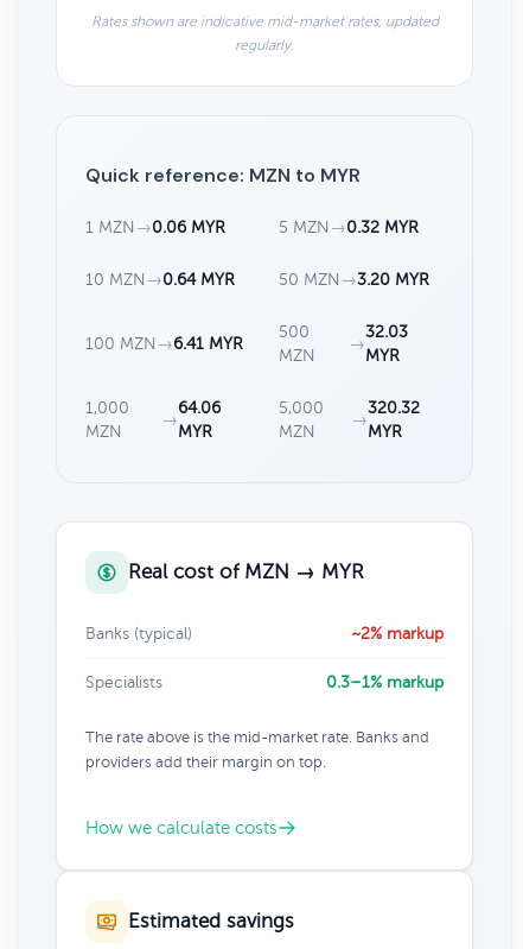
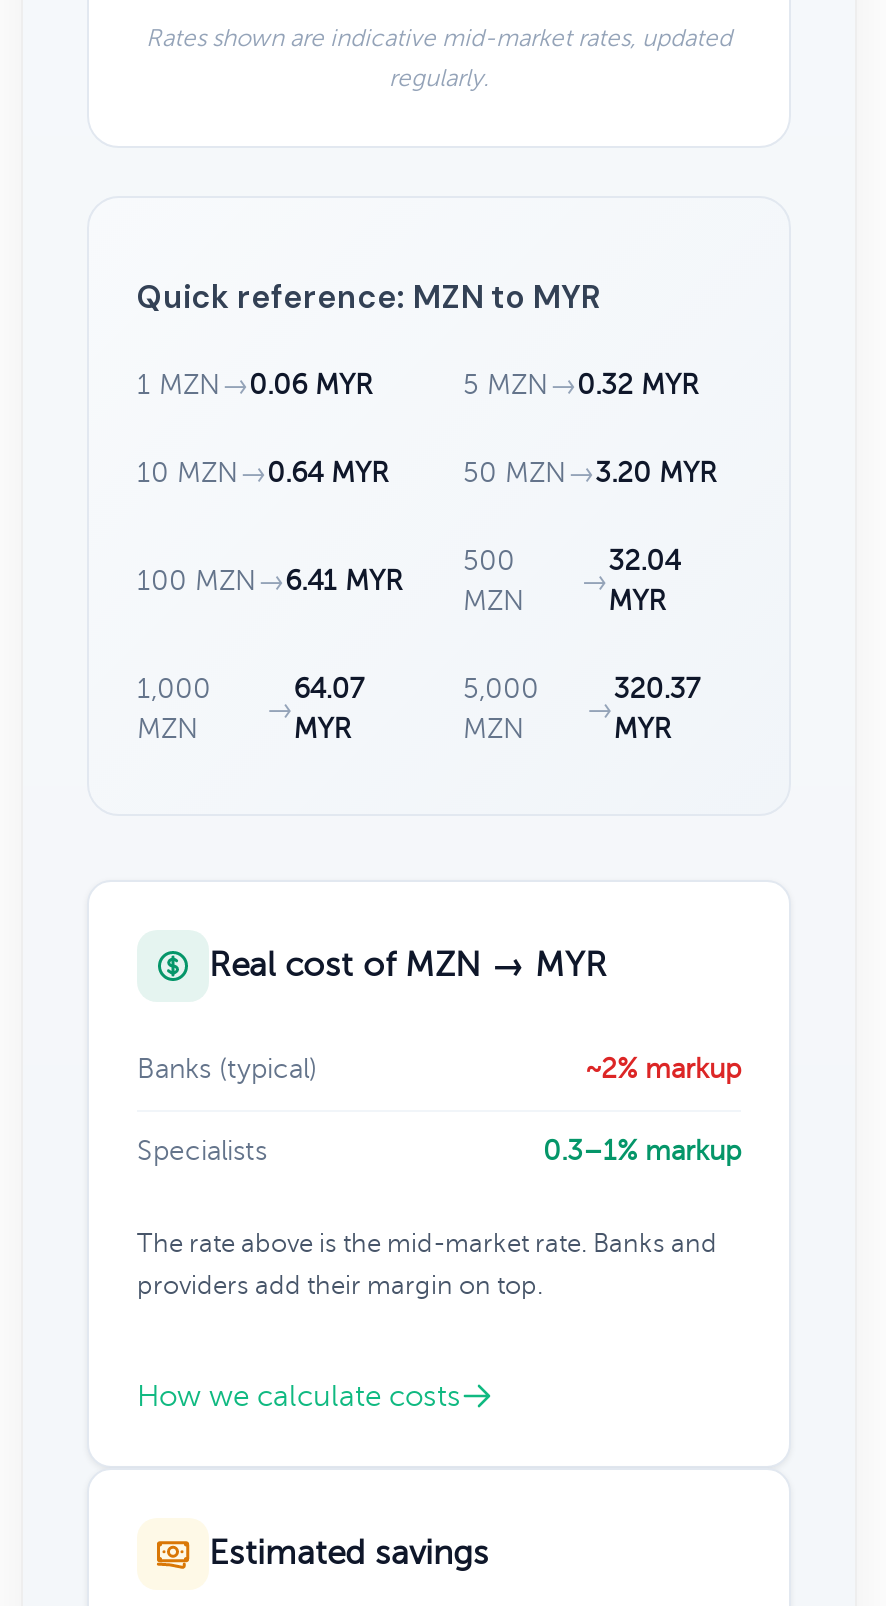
- 32.03
+ 32.04

- 64.06
+ 64.07

- 320.32
+ 320.37
